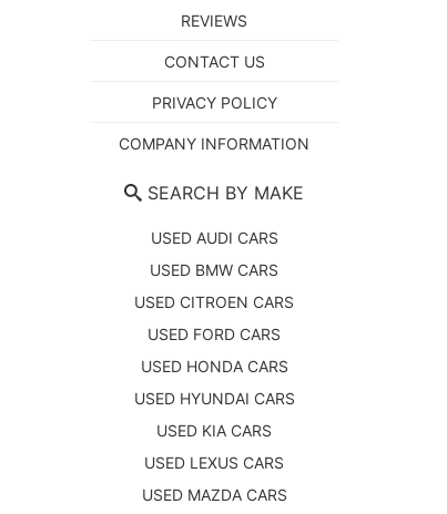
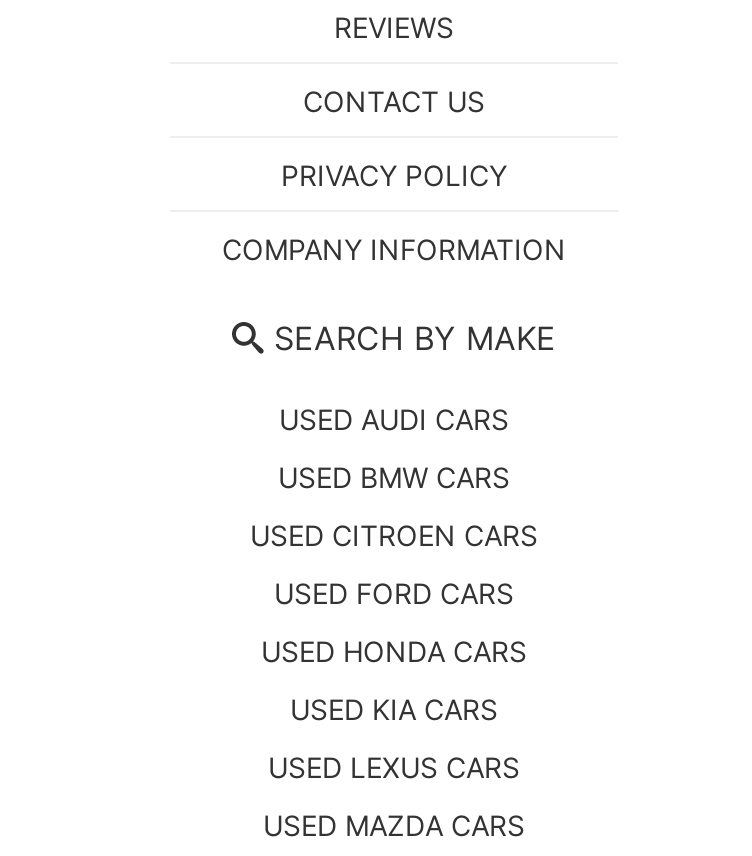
- USED HYUNDAI CARS
